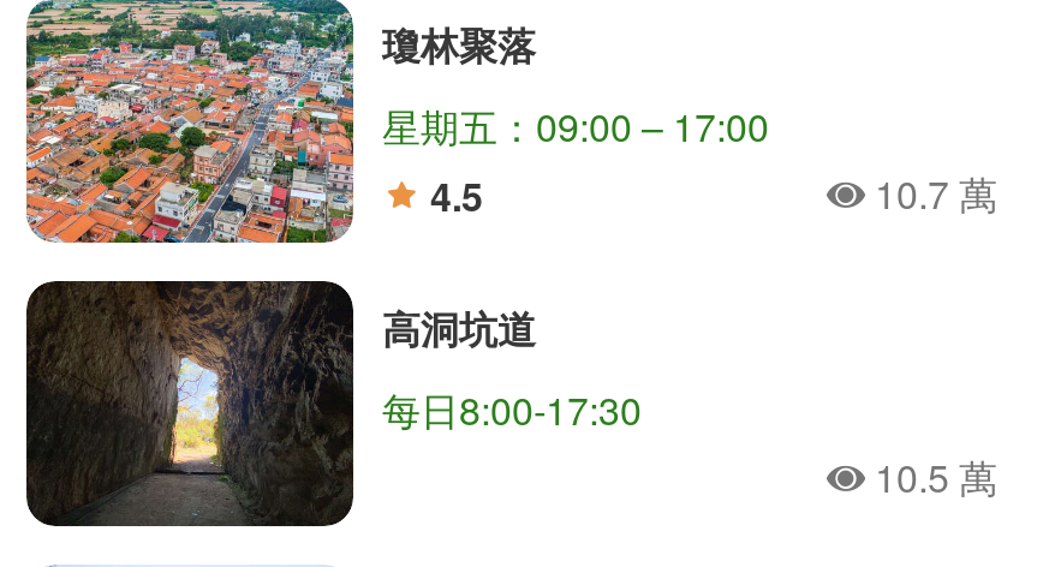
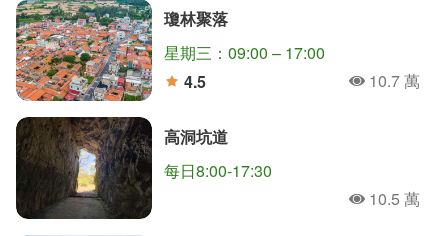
- 星期五：09:00 – 17:00
+ 星期三：09:00 – 17:00
